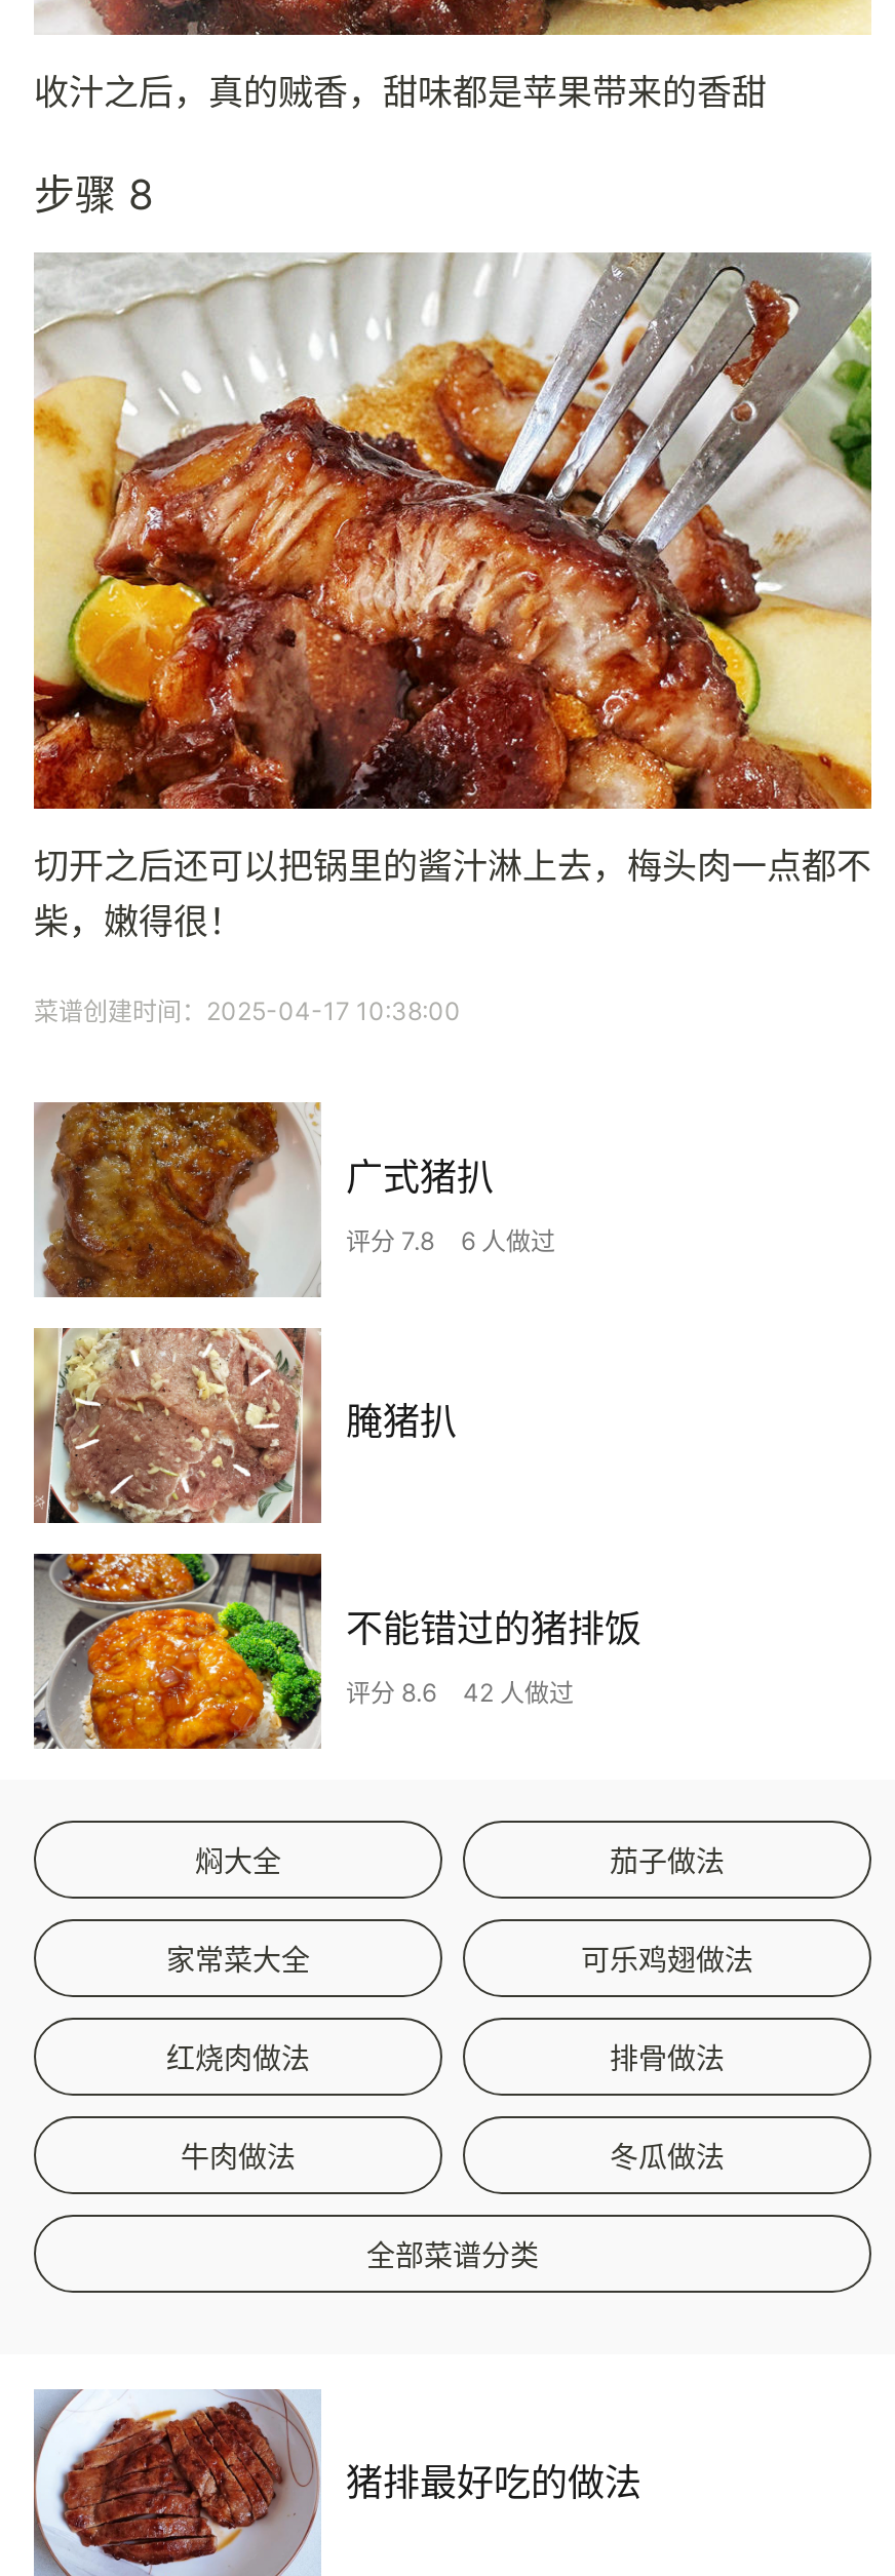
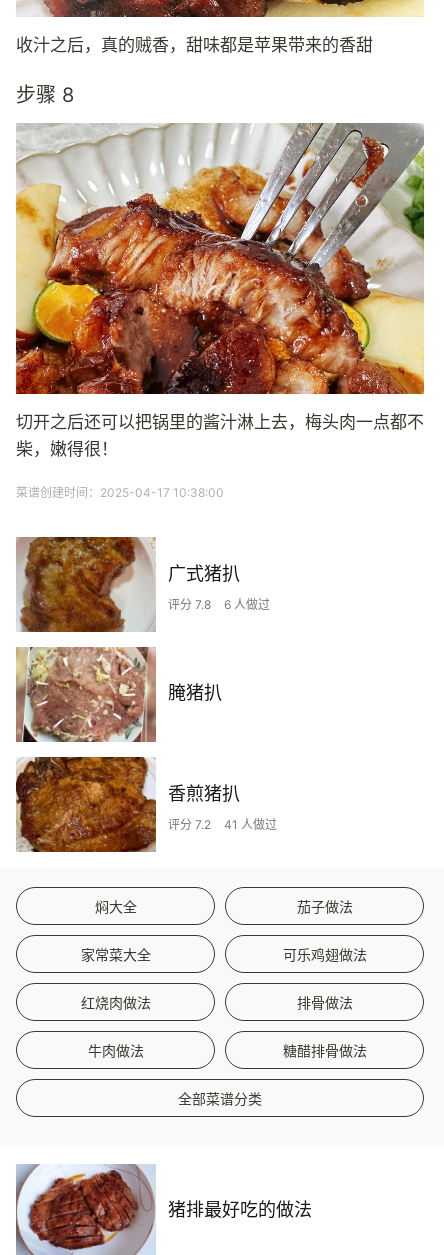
- [image]
- 不能错过的猪排饭
+ [image]
+ 香煎猪扒

- 评分 8.6
- 42 人做过
+ 评分 7.2
+ 41 人做过

- 冬瓜做法
+ 糖醋排骨做法
